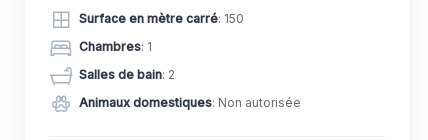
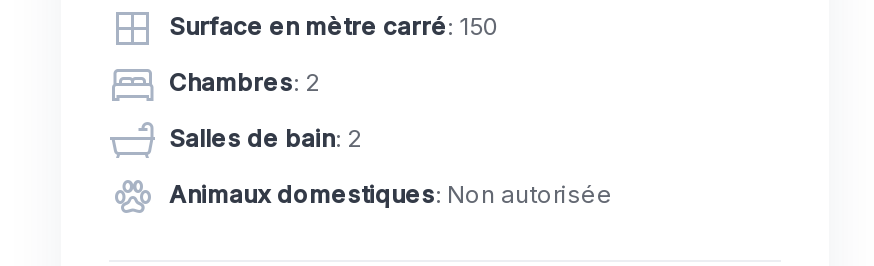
- Chambres: 1
+ Chambres: 2
